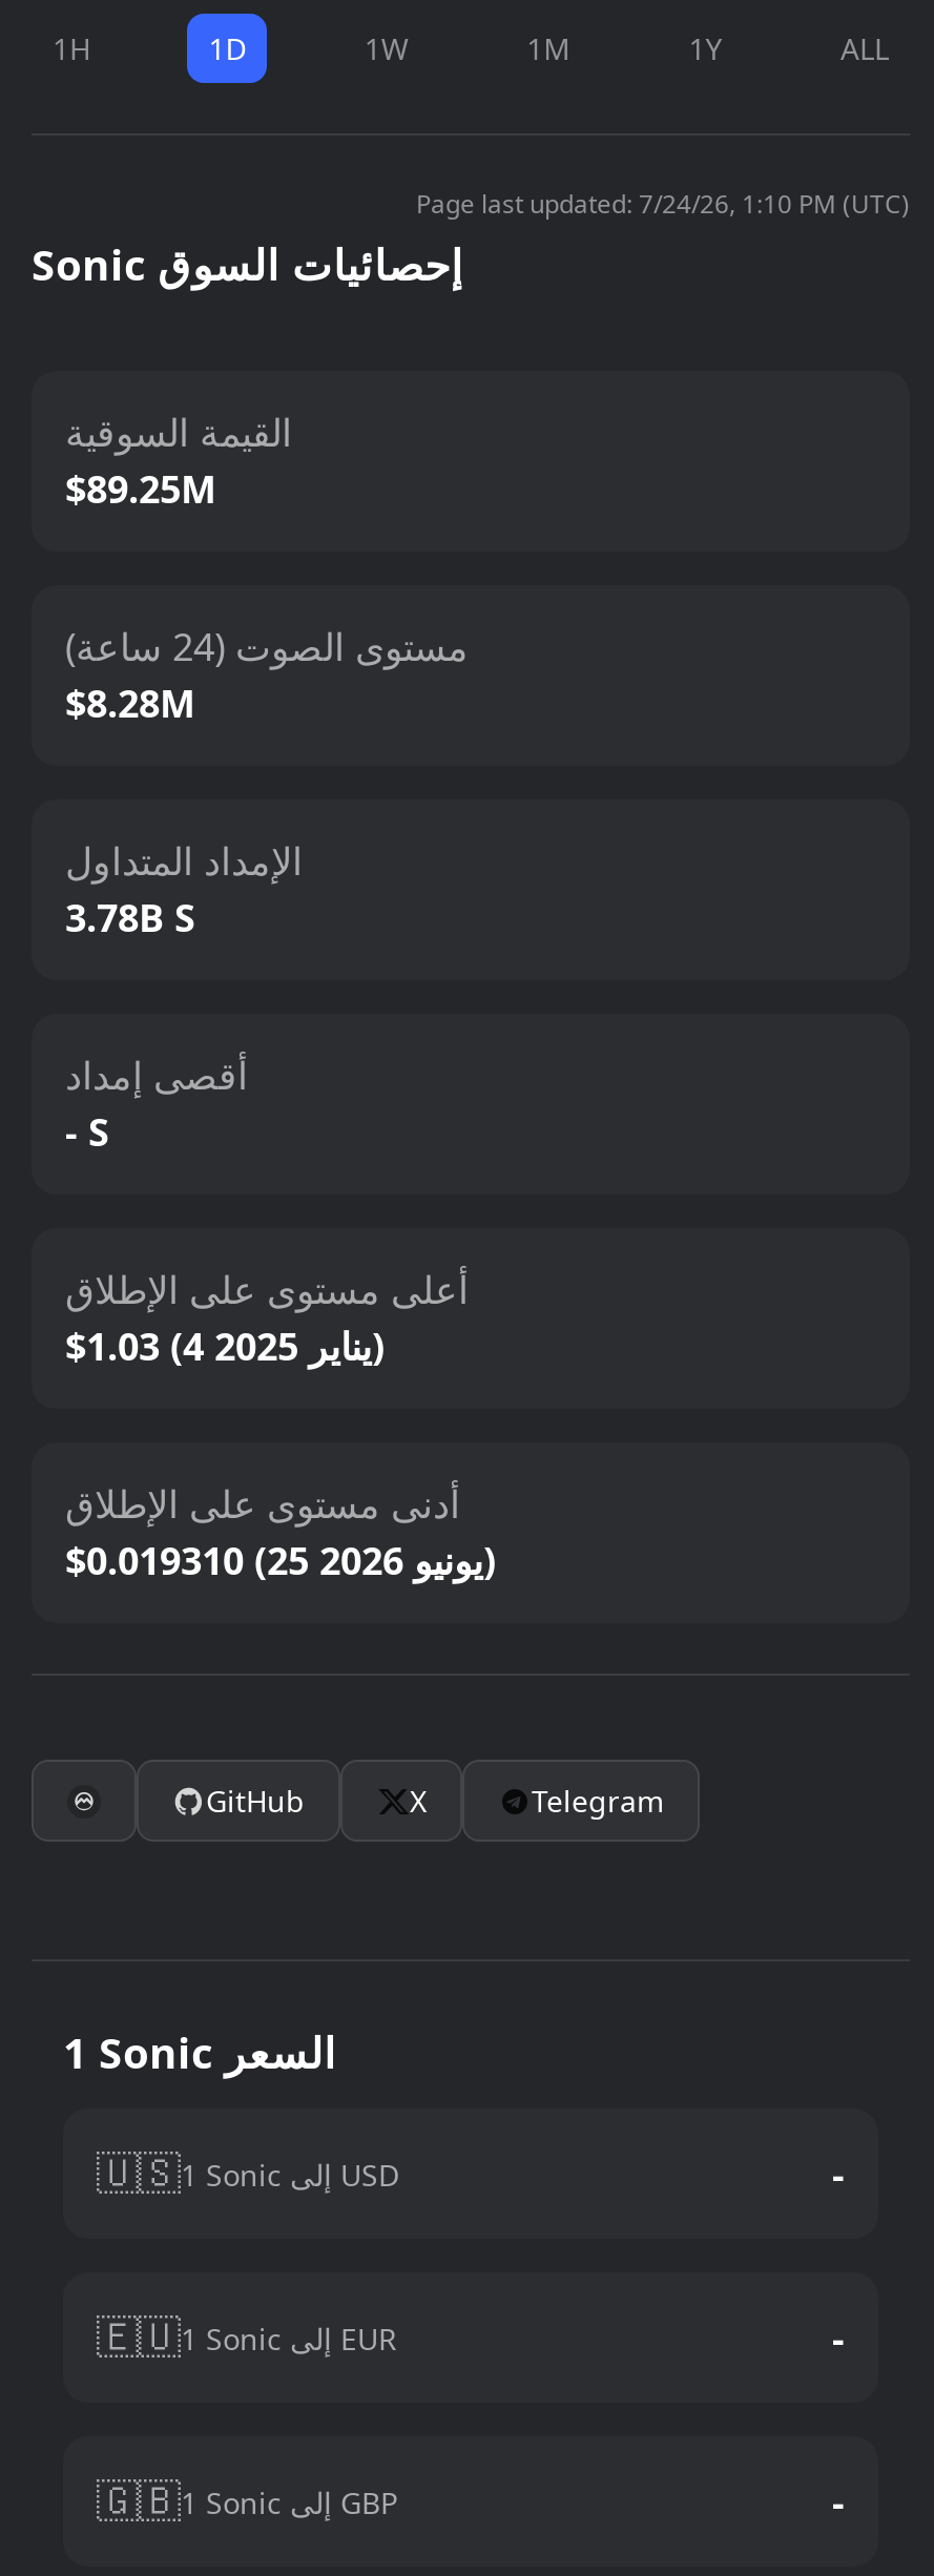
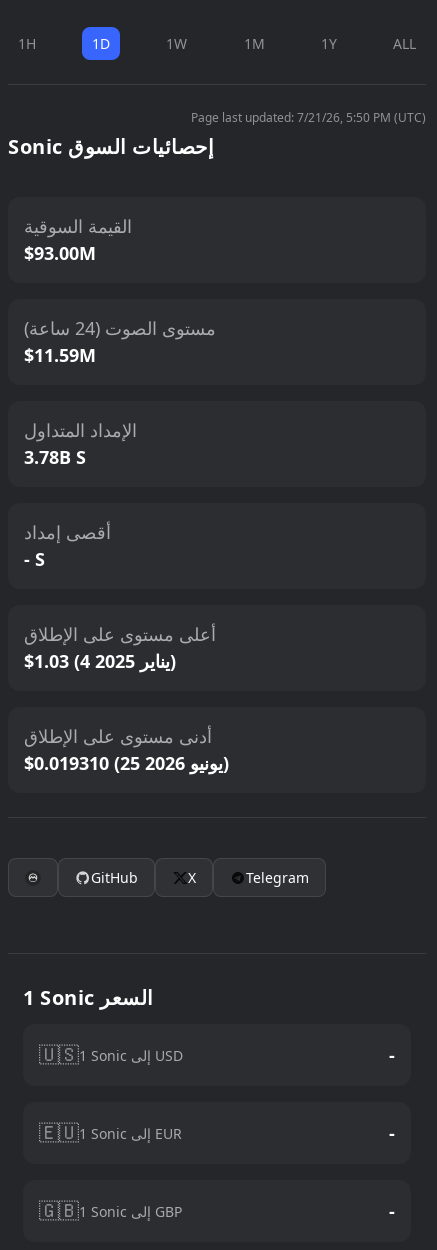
- Page last updated: 7/24/26, 1:10 PM (UTC)
+ Page last updated: 7/21/26, 5:50 PM (UTC)

- $89.25M
+ $93.00M

- $8.28M
+ $11.59M
